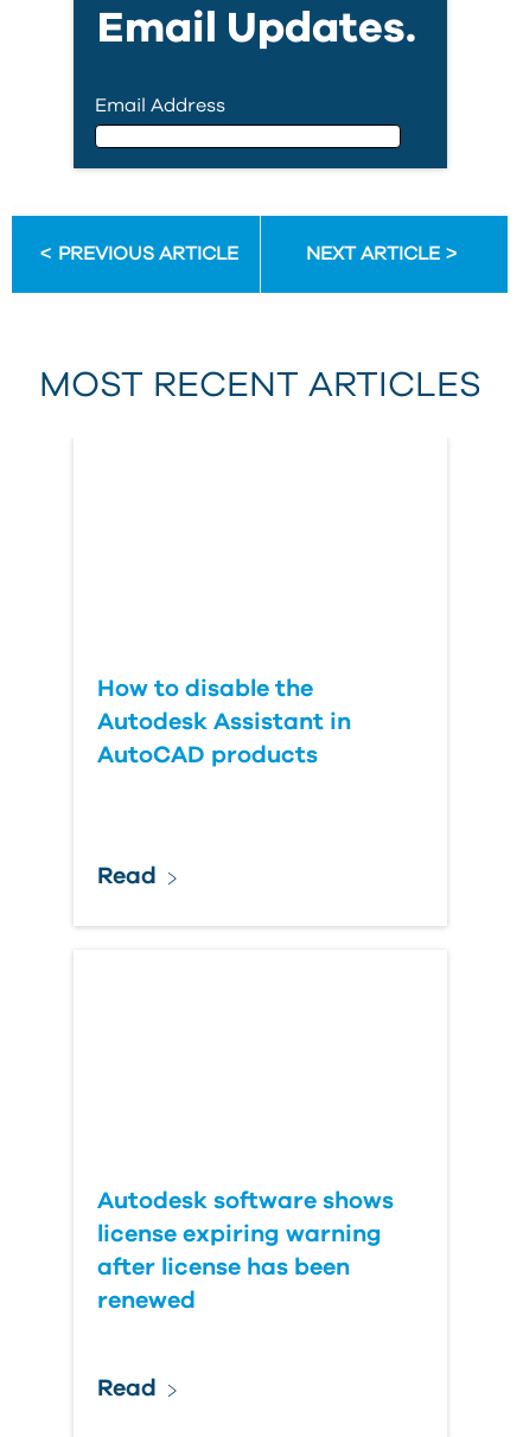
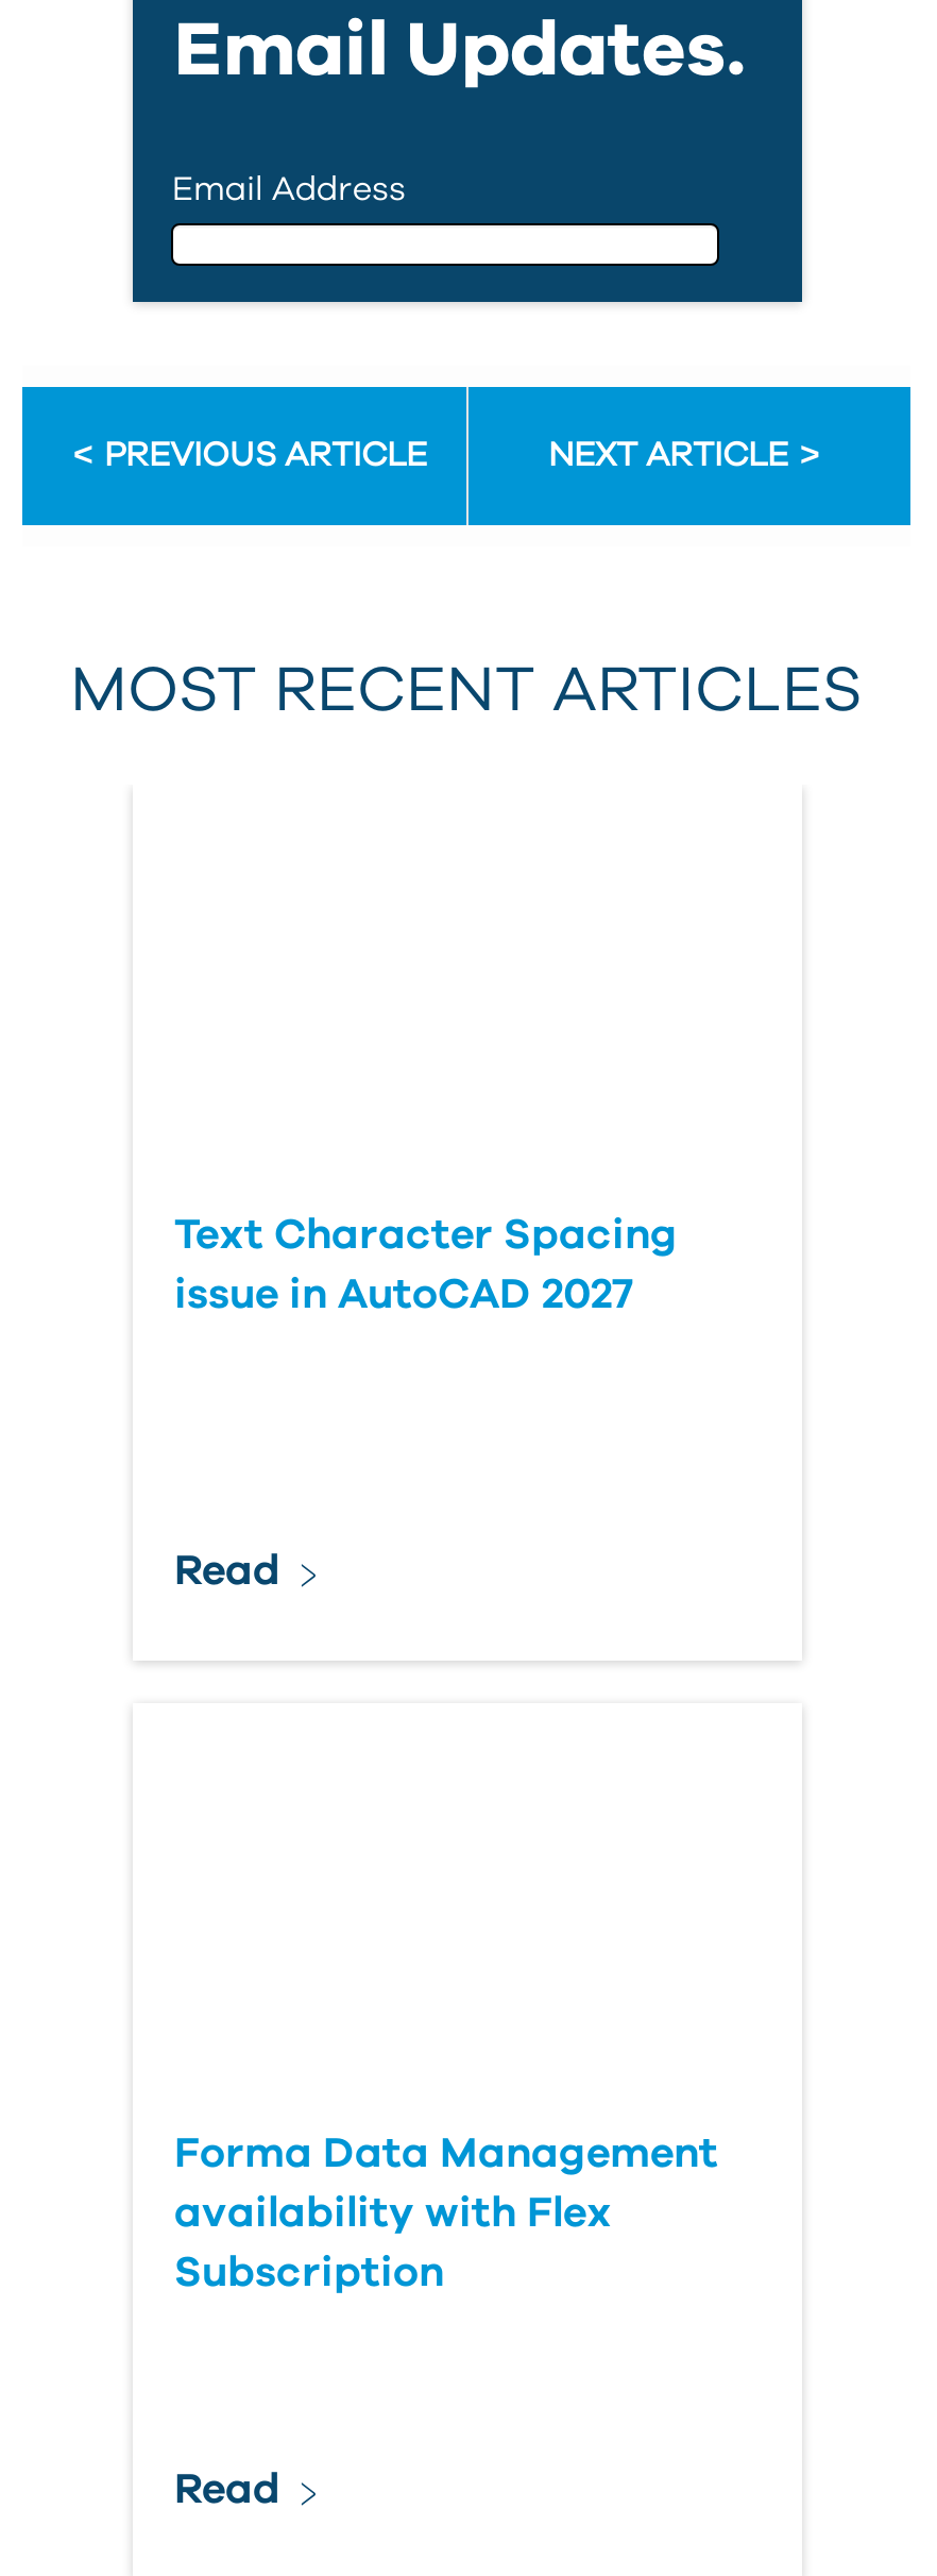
- How to disable the
- Autodesk Assistant in
- AutoCAD products
+ Text Character Spacing
+ issue in AutoCAD 2027

- Autodesk software shows
- license expiring warning
- after license has been
- renewed
+ Forma Data Management
+ availability with Flex
+ Subscription
